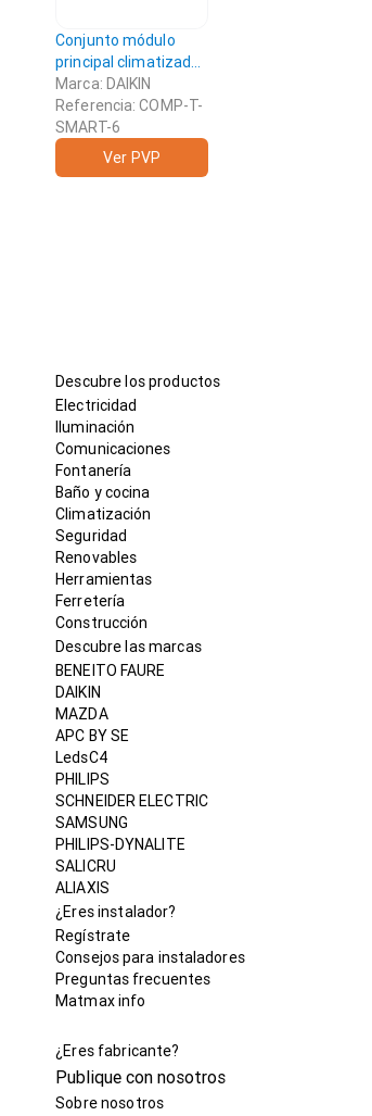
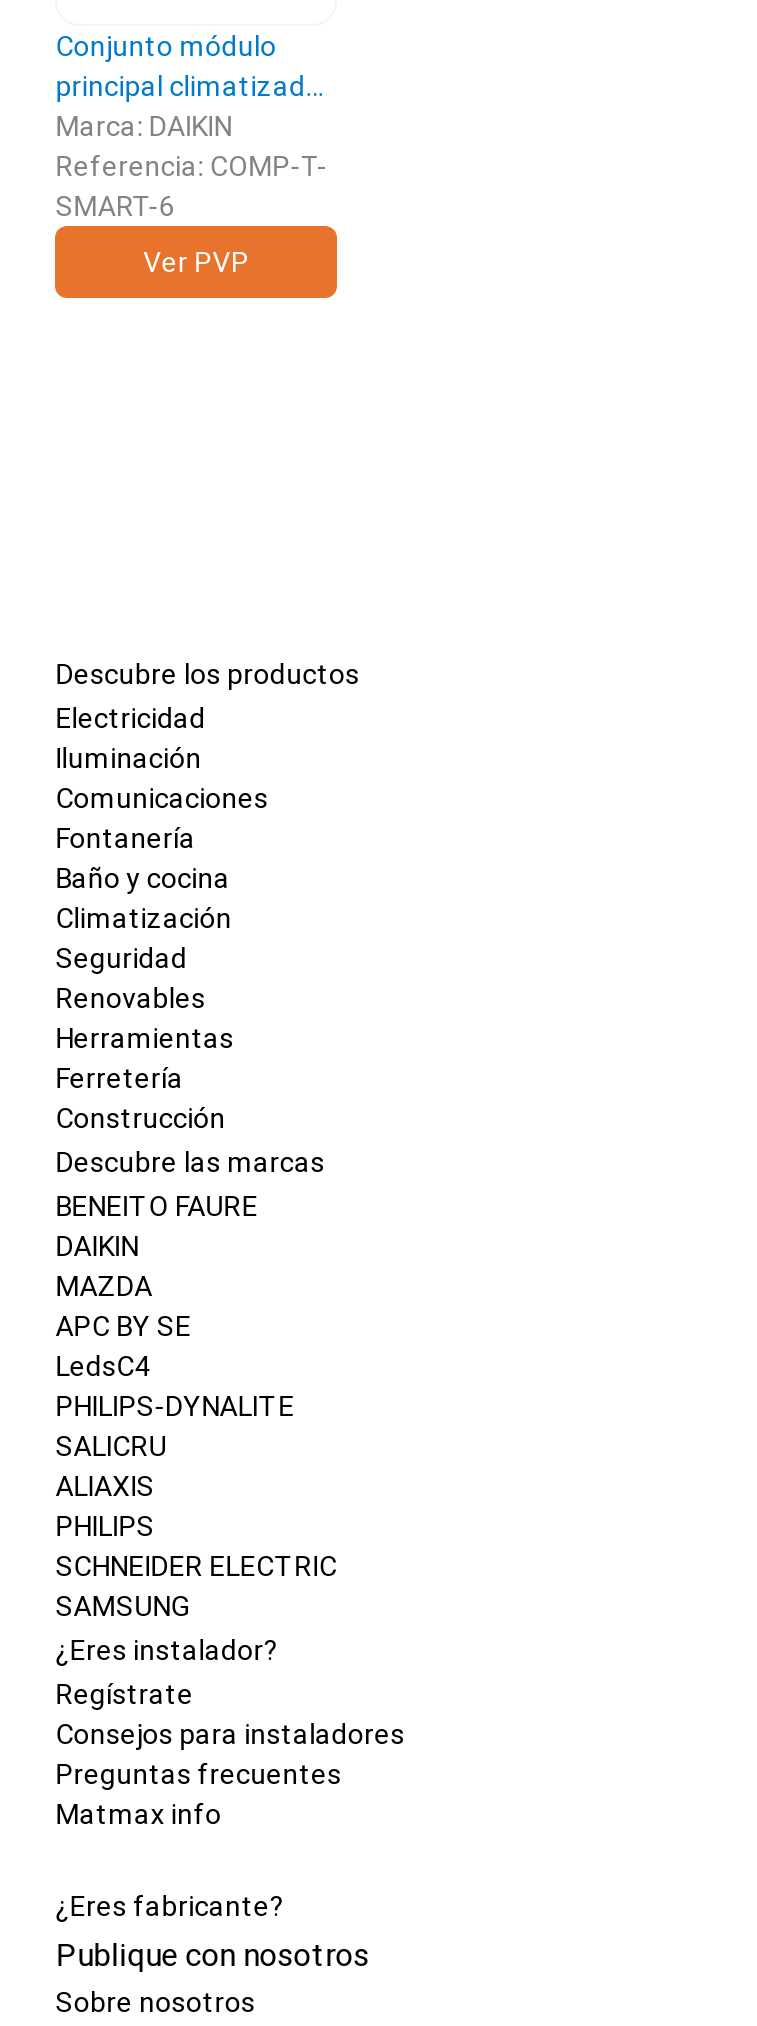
moved down: PHILIPS | SCHNEIDER ELECTRIC | SAMSUNG

moved up: PHILIPS-DYNALITE | SALICRU | ALIAXIS
